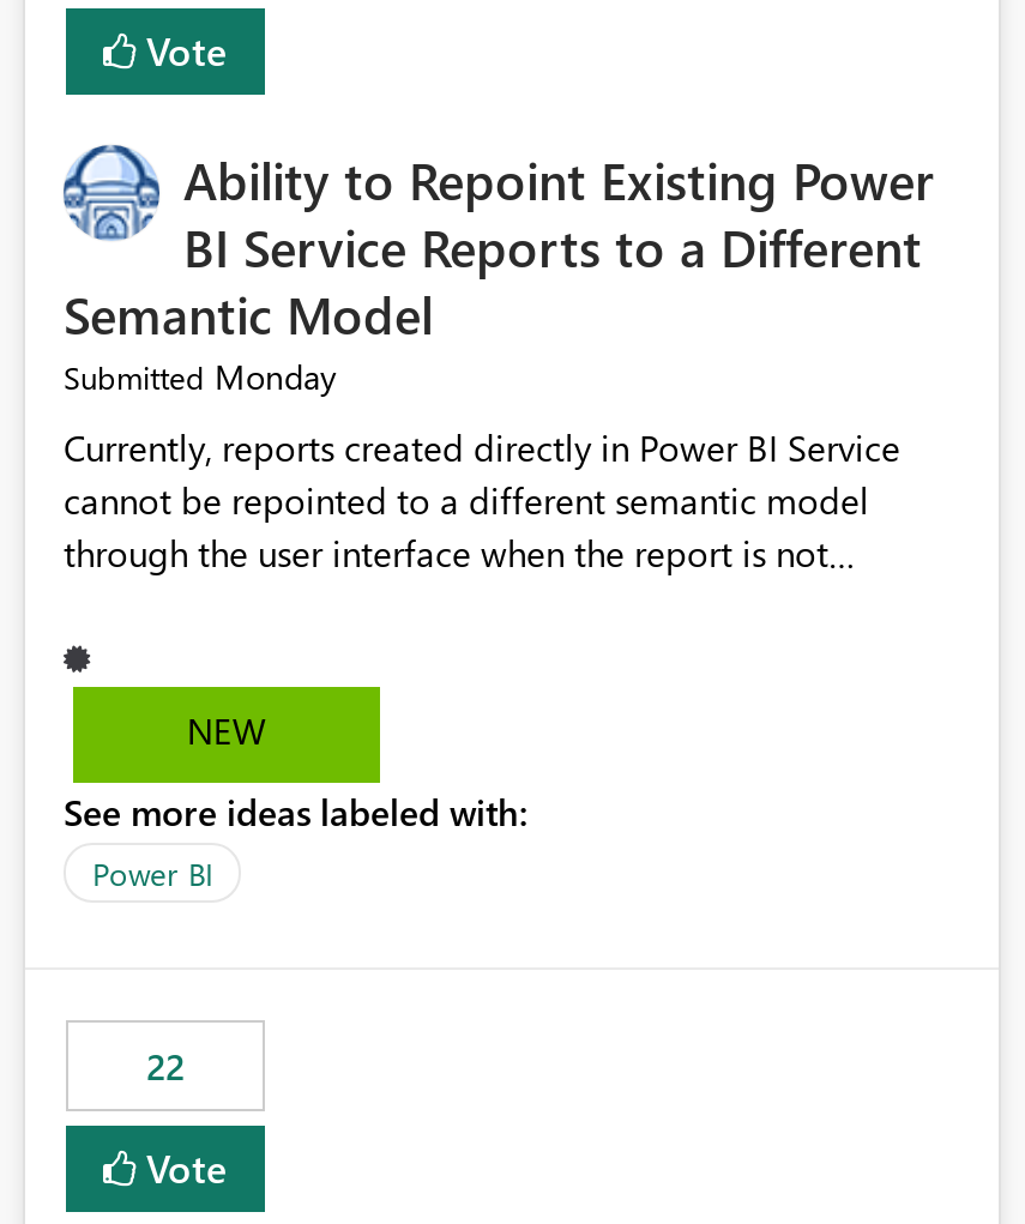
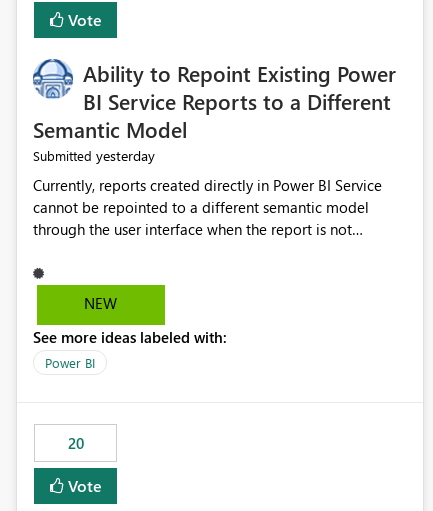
- Submitted Monday
+ Submitted yesterday

- 22
+ 20
